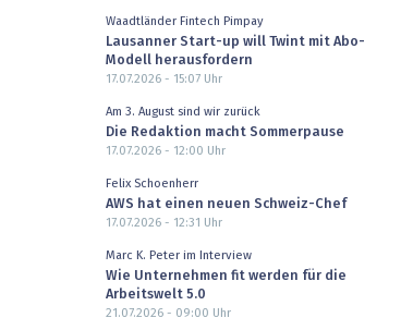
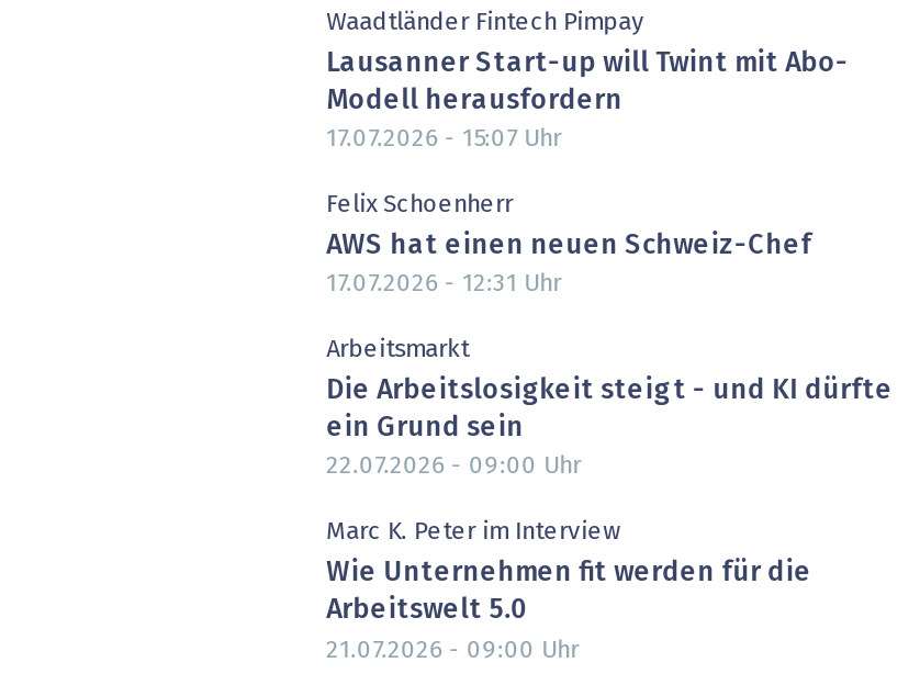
- Am 3. August sind wir zurück
- Die Redaktion macht Sommerpause
- 17.07.2026 - 12:00 Uhr

moved up: Felix Schoenherr | AWS hat einen neuen Schweiz-Chef | 17.07.2026 - 12:31 Uhr

+ Arbeitsmarkt
+ Die Arbeitslosigkeit steigt - und KI dürfte
+ ein Grund sein
+ 22.07.2026 - 09:00 Uhr
